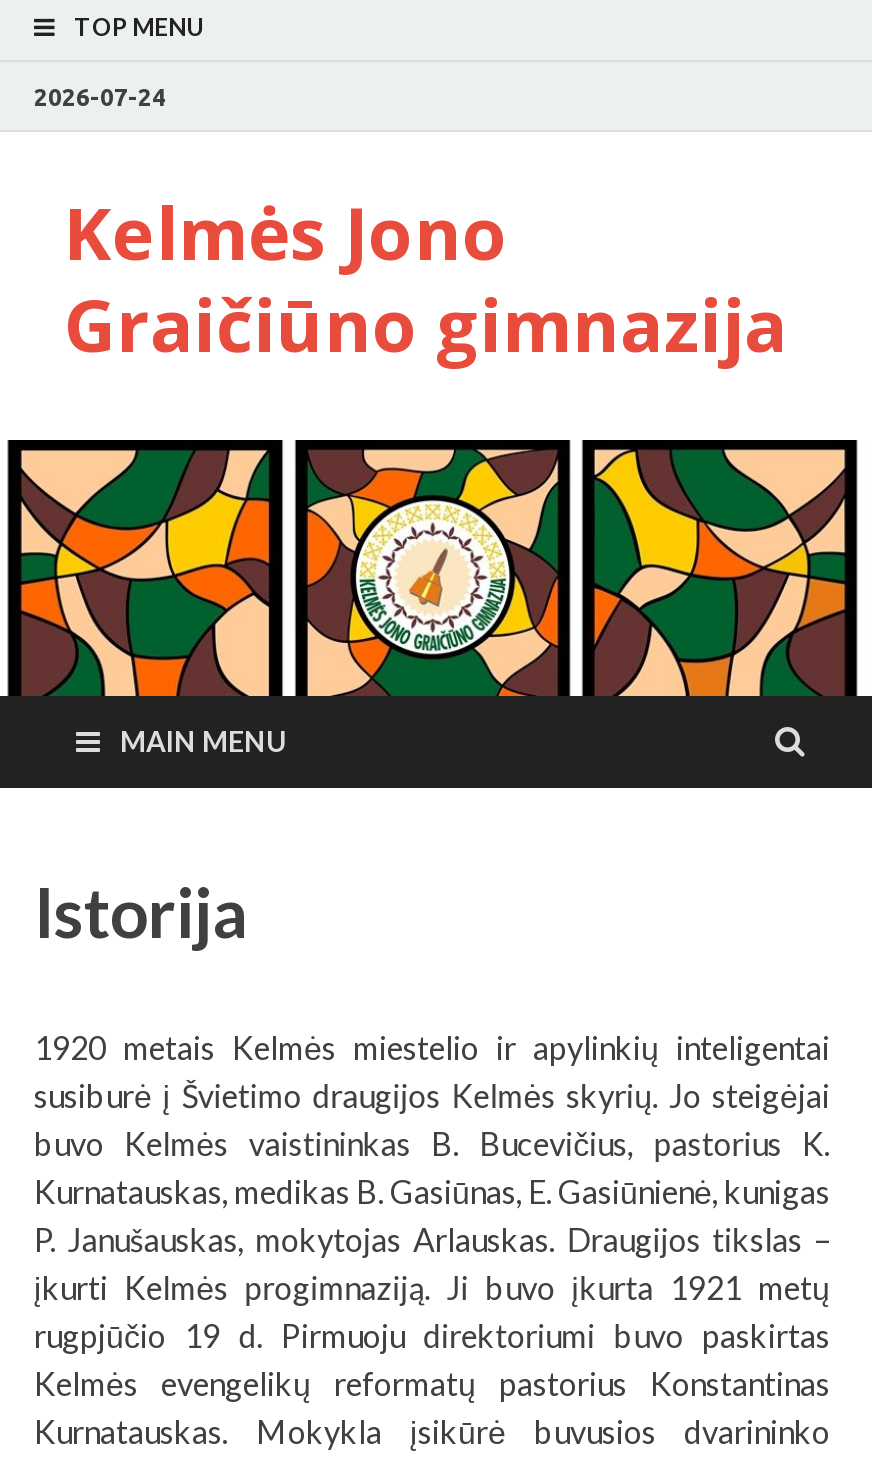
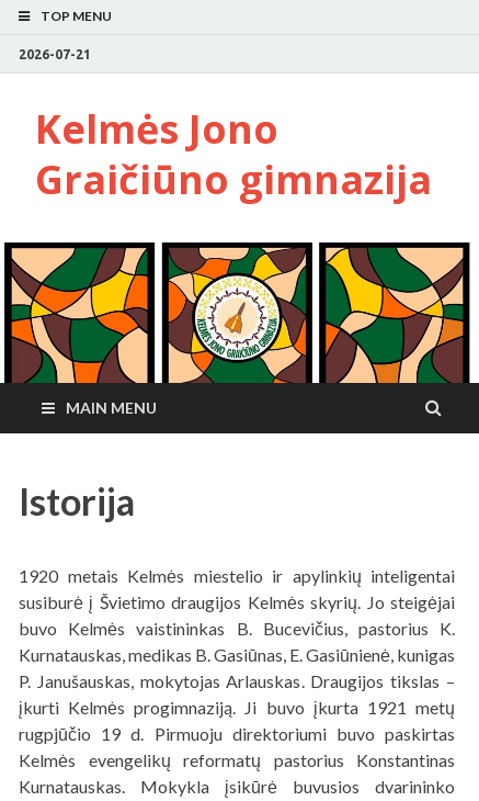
- 2026-07-24
+ 2026-07-21
